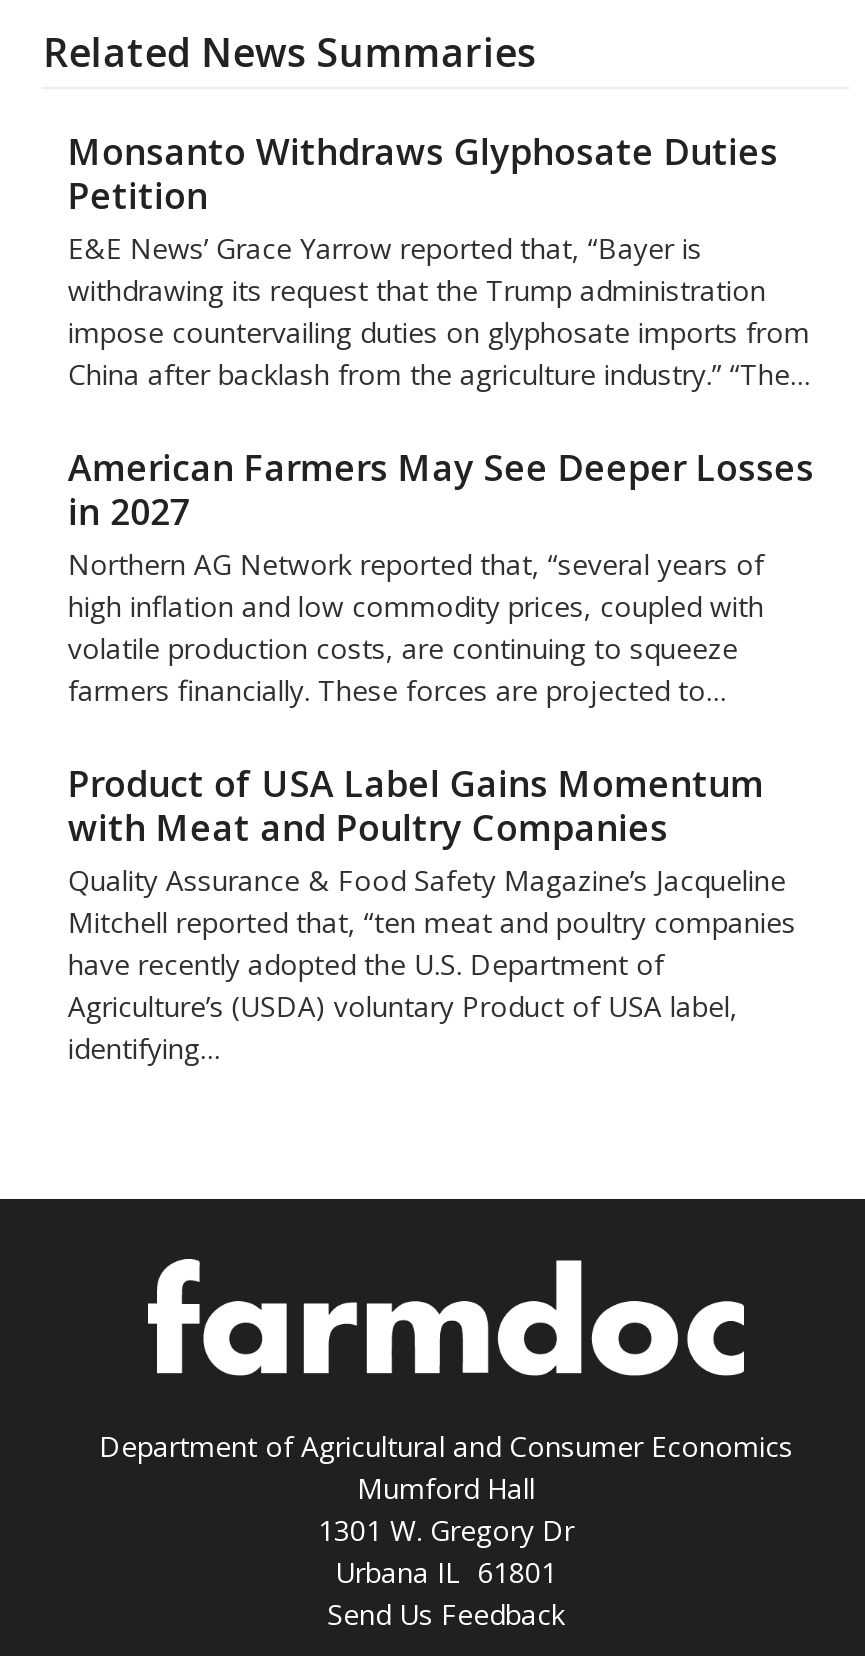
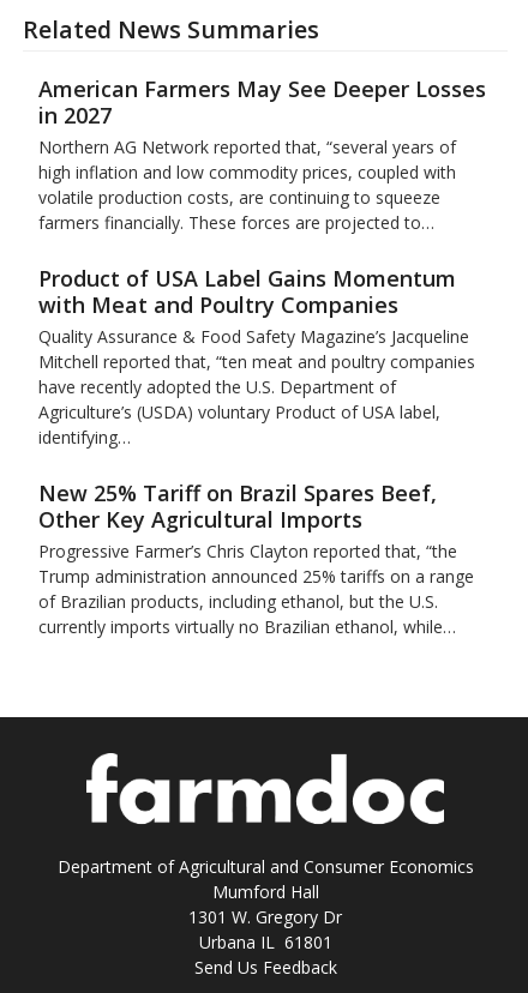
- Monsanto Withdraws Glyphosate Duties
- Petition
- E&E News’ Grace Yarrow reported that, “Bayer is
- withdrawing its request that the Trump administration
- impose countervailing duties on glyphosate imports from
- China after backlash from the agriculture industry.” “The…

moved up: American Farmers May See Deeper Losses | in 2027 | Northern AG Network reported that, “several years of | ... | Agriculture’s (USDA) voluntary Product of USA label, | identifying…

+ New 25% Tariff on Brazil Spares Beef,
+ Other Key Agricultural Imports
+ Progressive Farmer’s Chris Clayton reported that, “the
+ Trump administration announced 25% tariffs on a range
+ of Brazilian products, including ethanol, but the U.S.
+ currently imports virtually no Brazilian ethanol, while…
